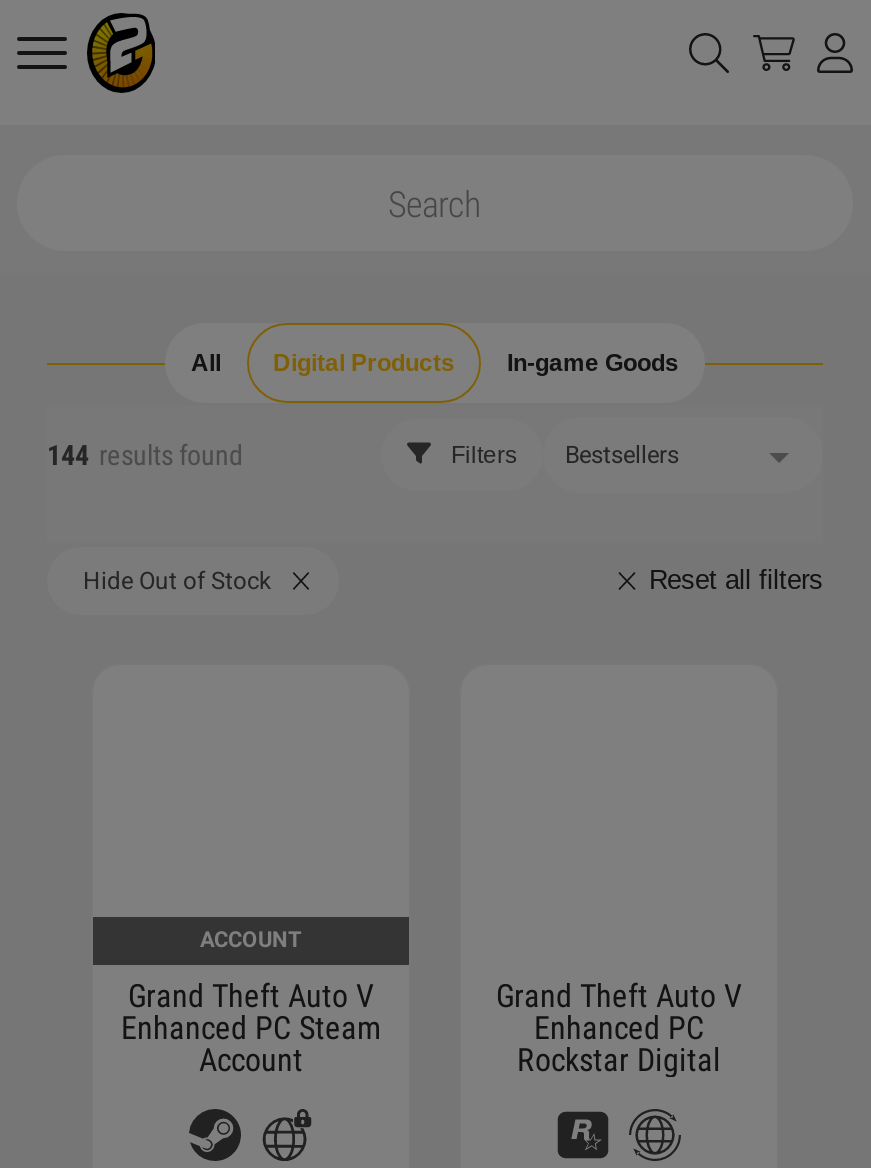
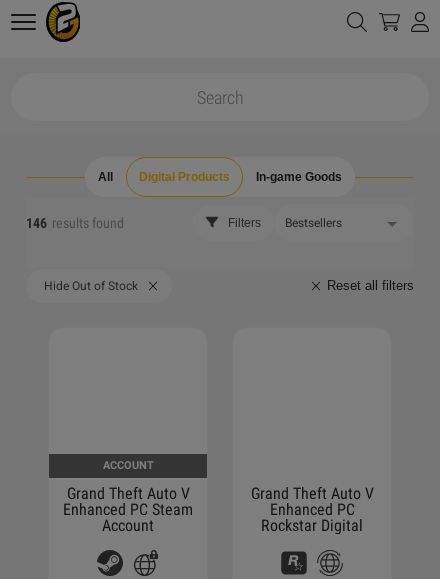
- 144 results found
+ 146 results found
